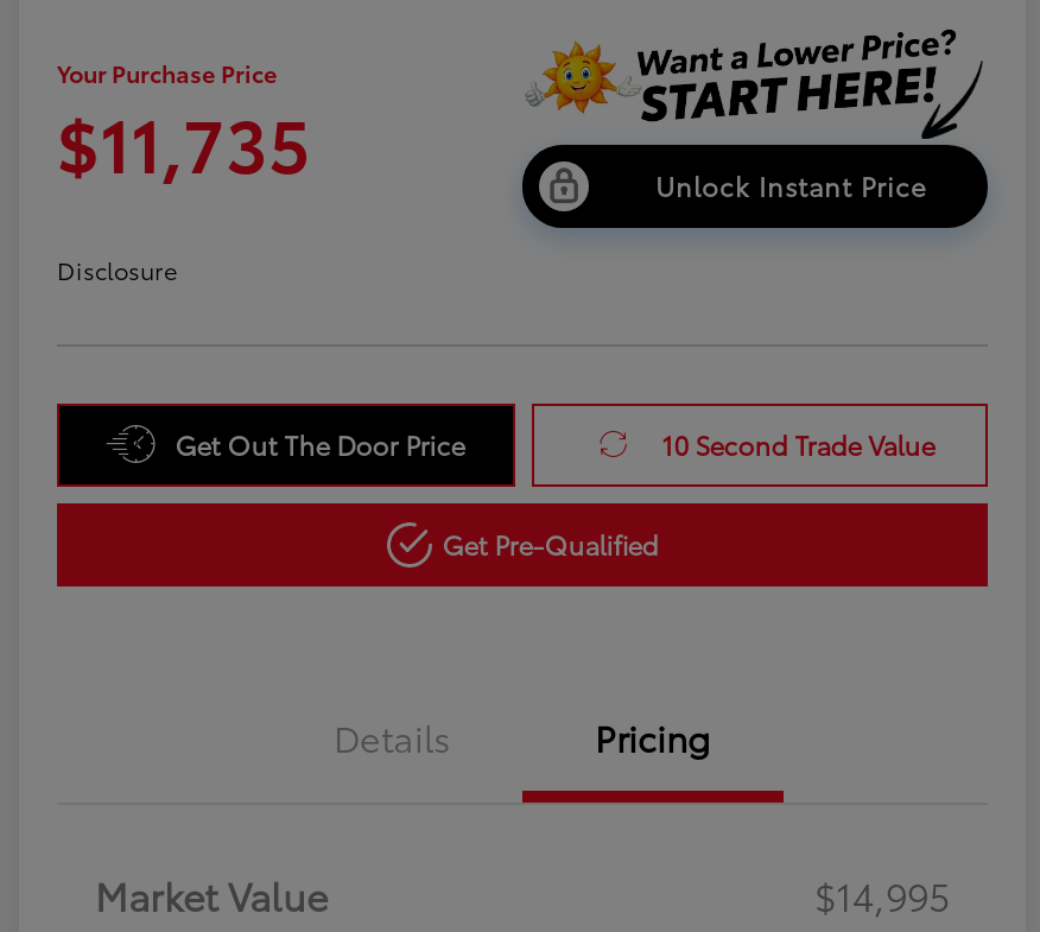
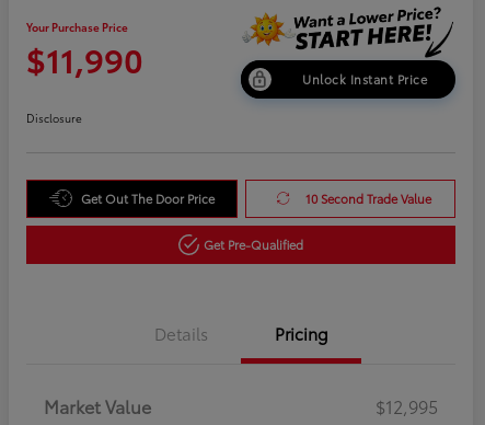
- $11,735
+ $11,990

- $14,995
+ $12,995
